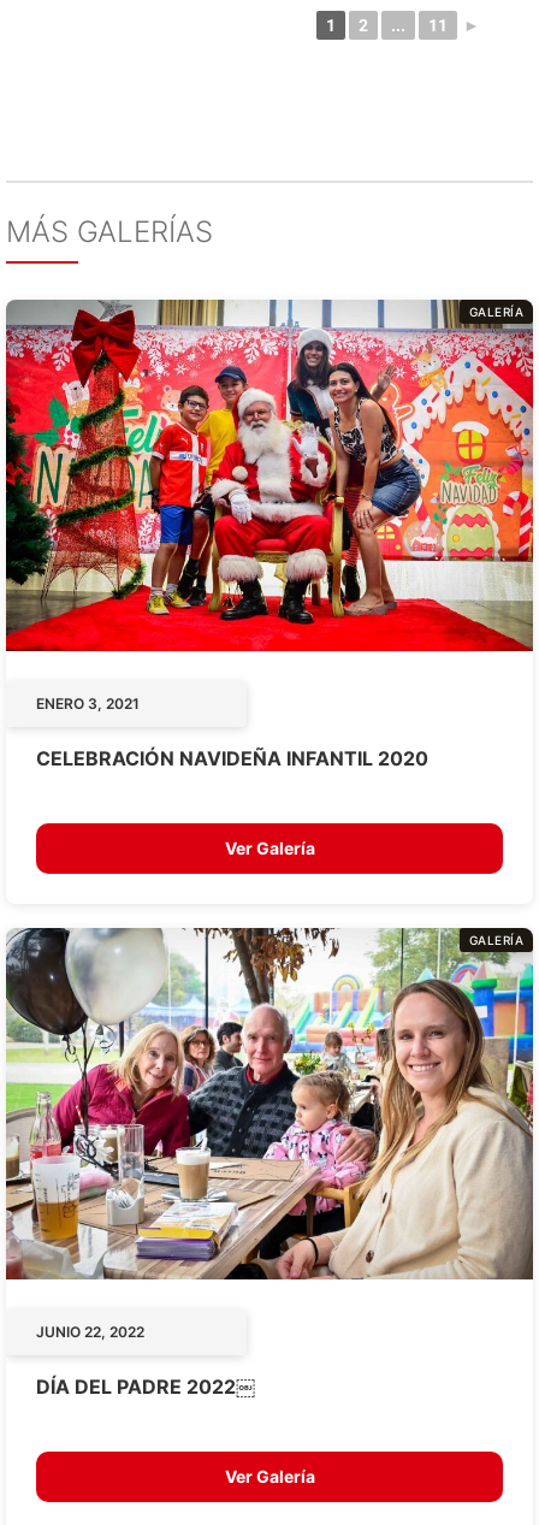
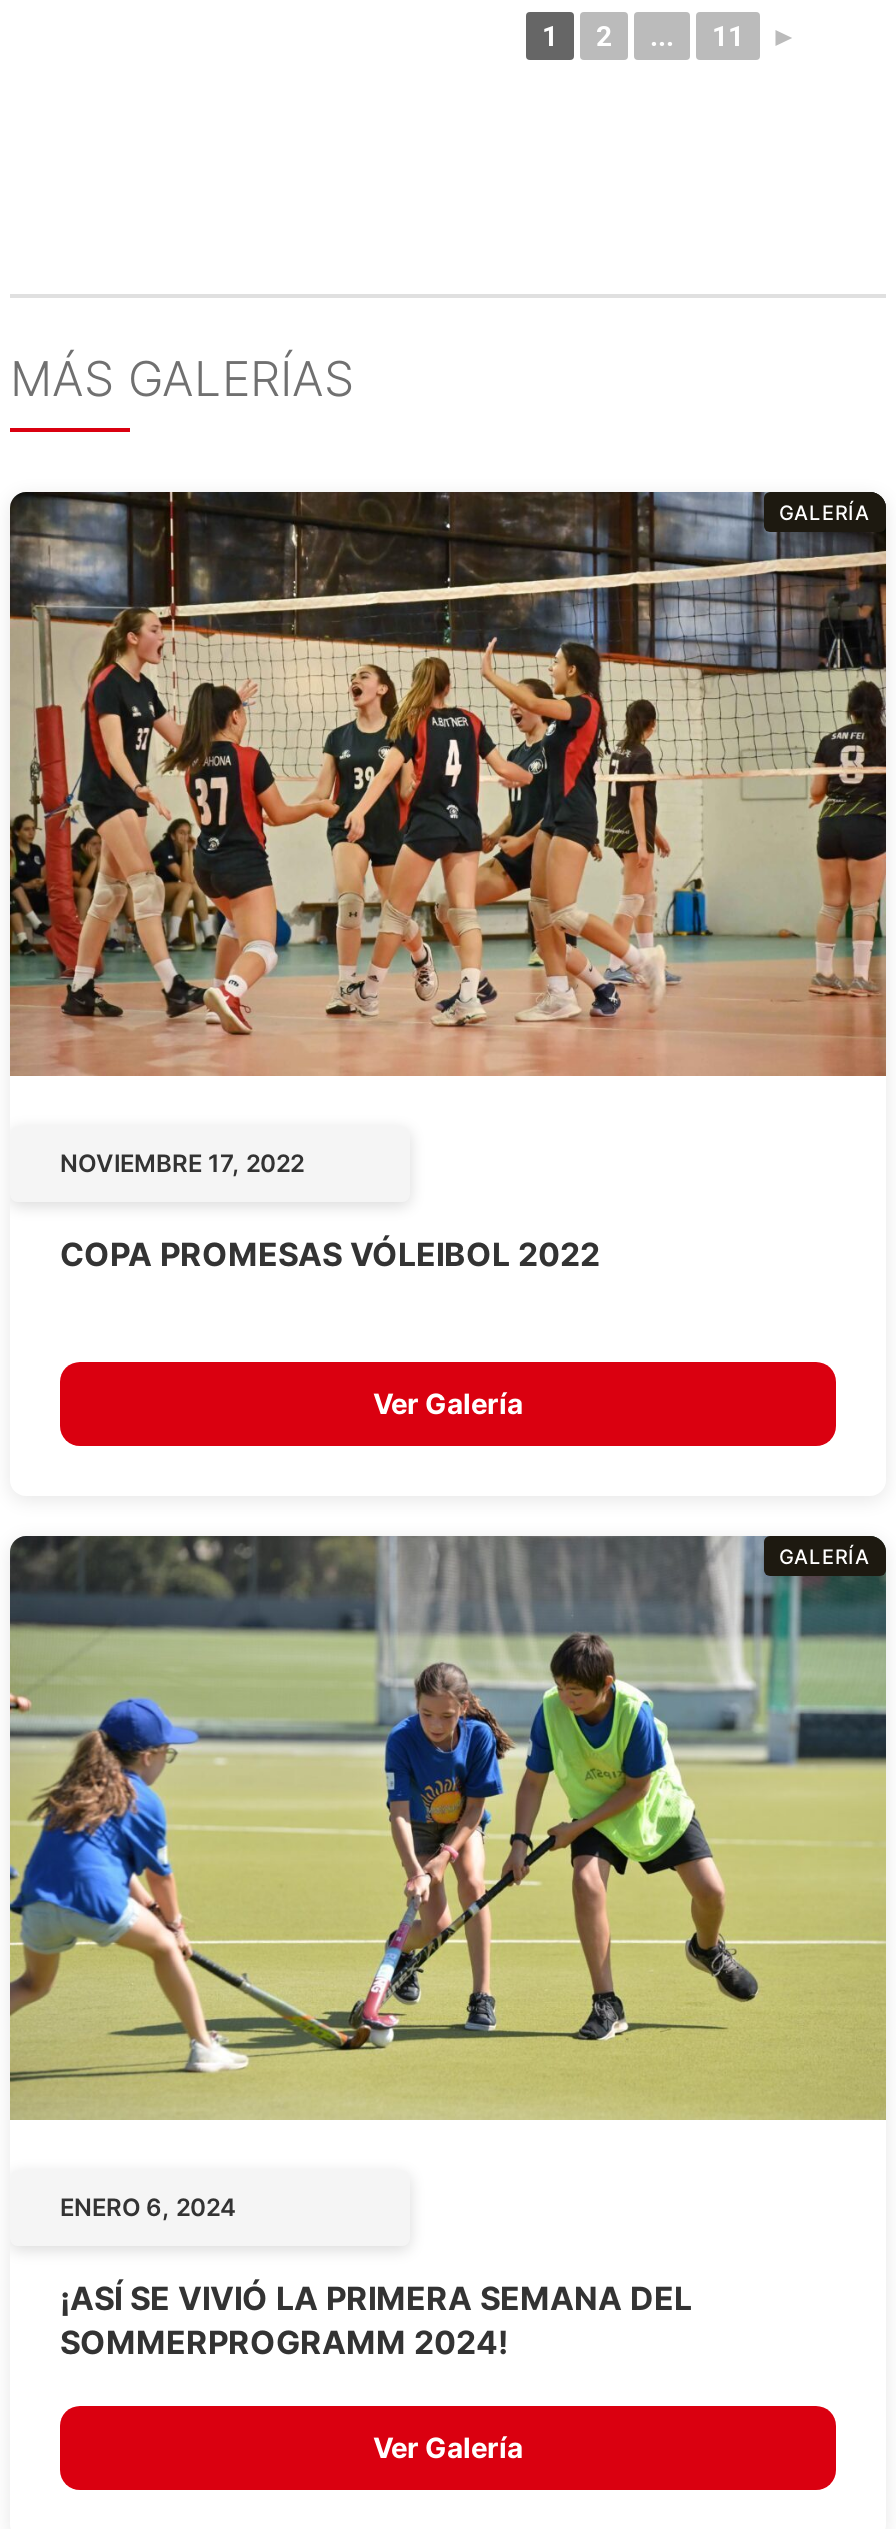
- [image]
- ENERO 3, 2021
+ [image]
+ NOVIEMBRE 17, 2022

- CELEBRACIÓN NAVIDEÑA INFANTIL 2020
+ COPA PROMESAS VÓLEIBOL 2022

- [image]
- JUNIO 22, 2022
+ [image]
+ ENERO 6, 2024

- DÍA DEL PADRE 2022￼
+ ¡ASÍ SE VIVIÓ LA PRIMERA SEMANA DEL
+ SOMMERPROGRAMM 2024!
